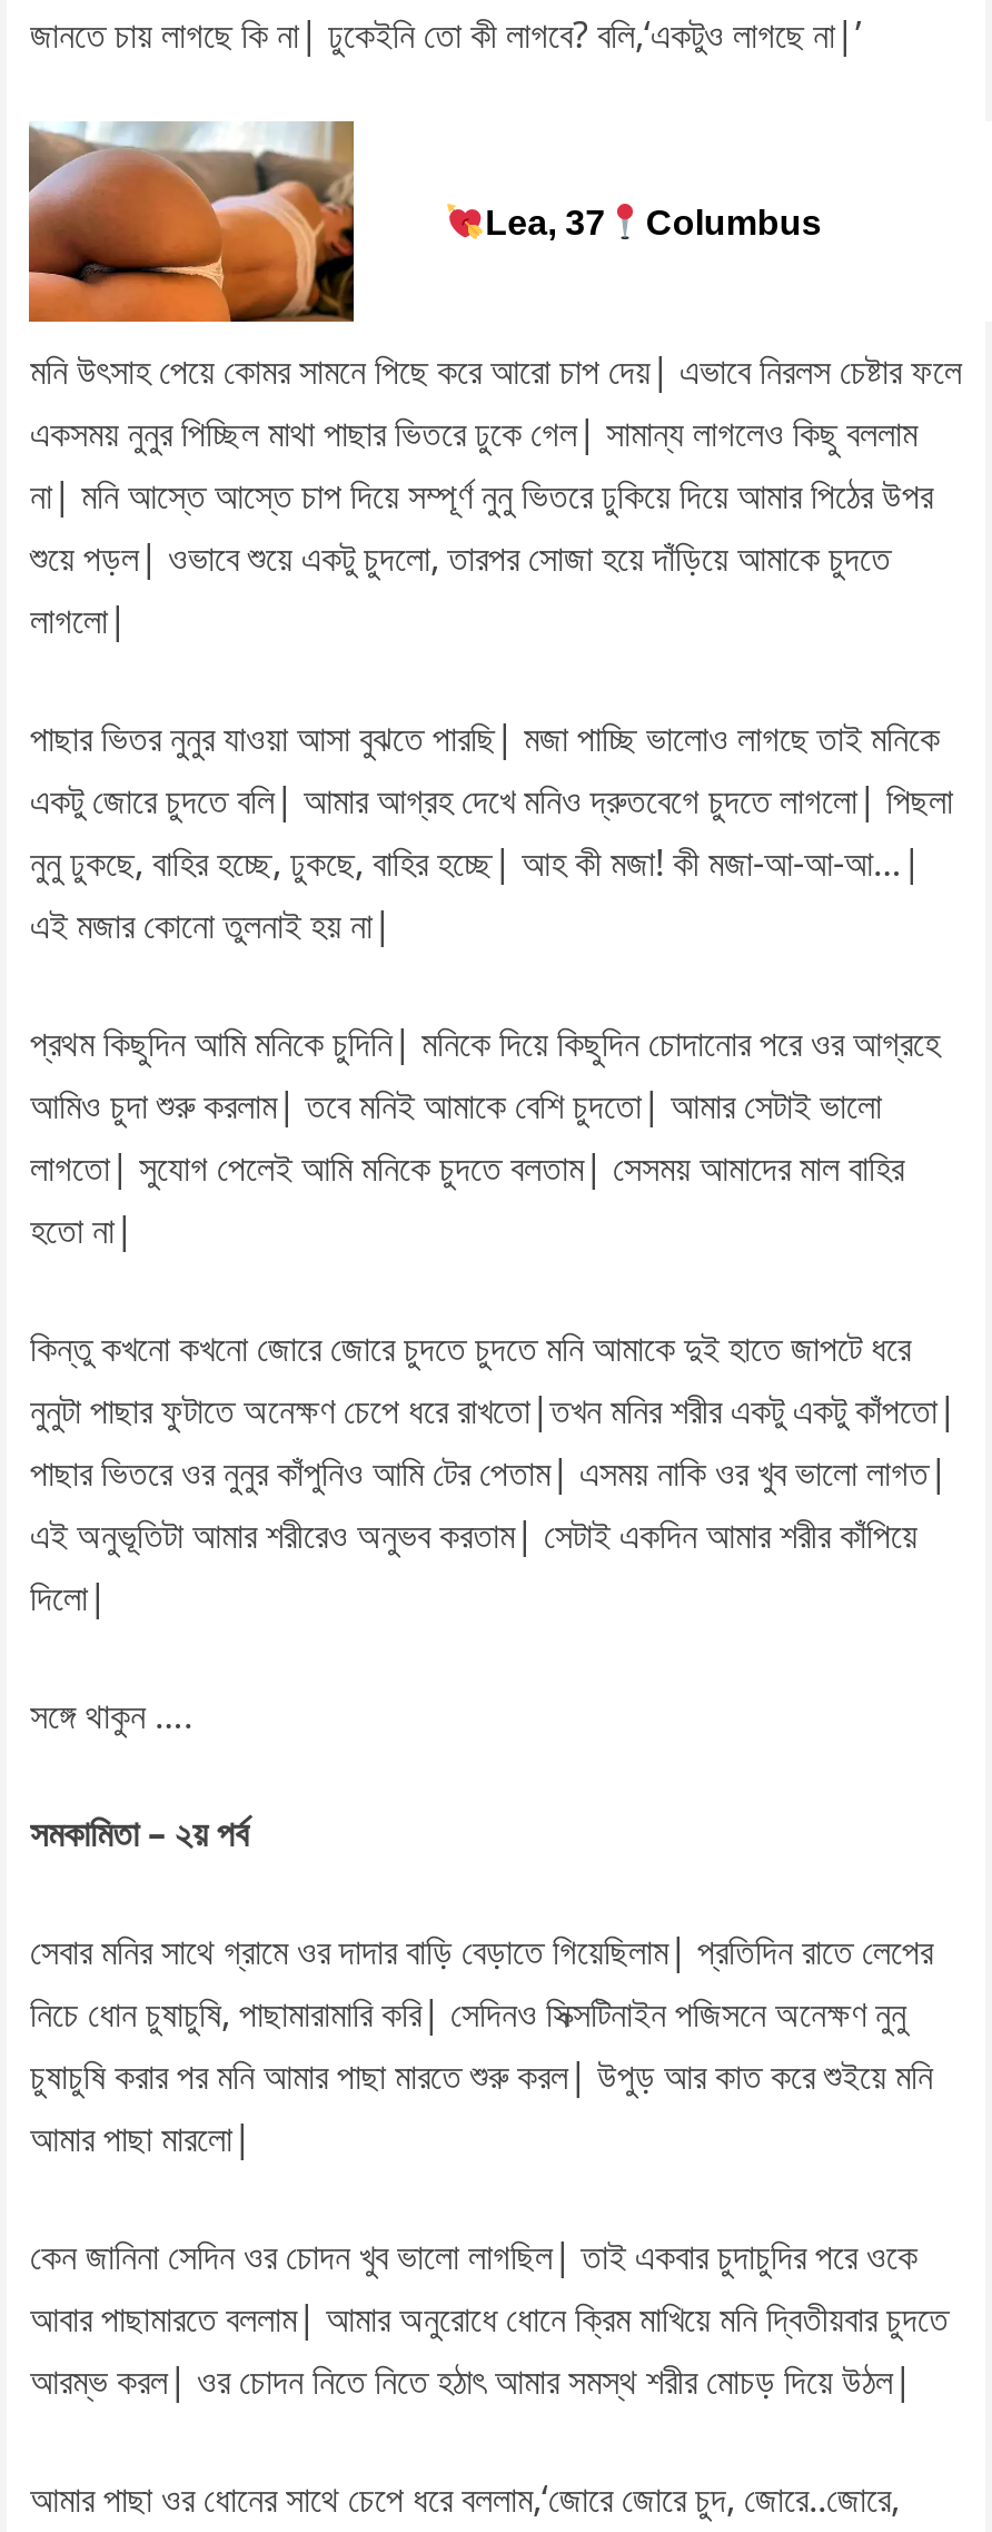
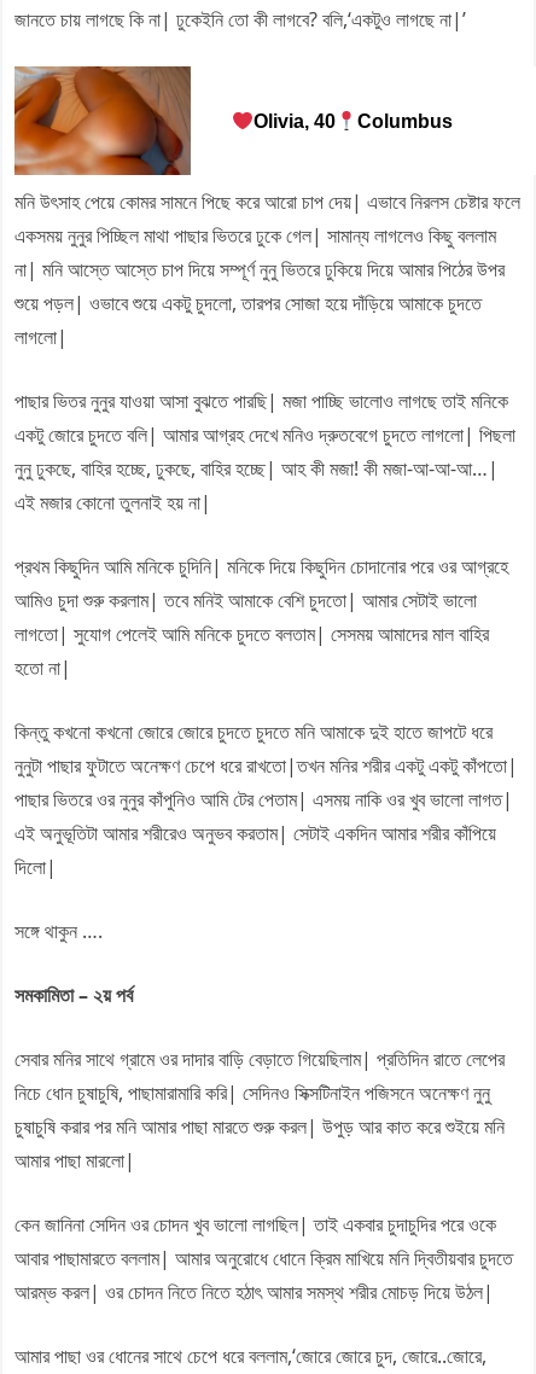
- [image]
+ [image]

- Lea, 37 Columbus
+ Olivia, 40 Columbus
